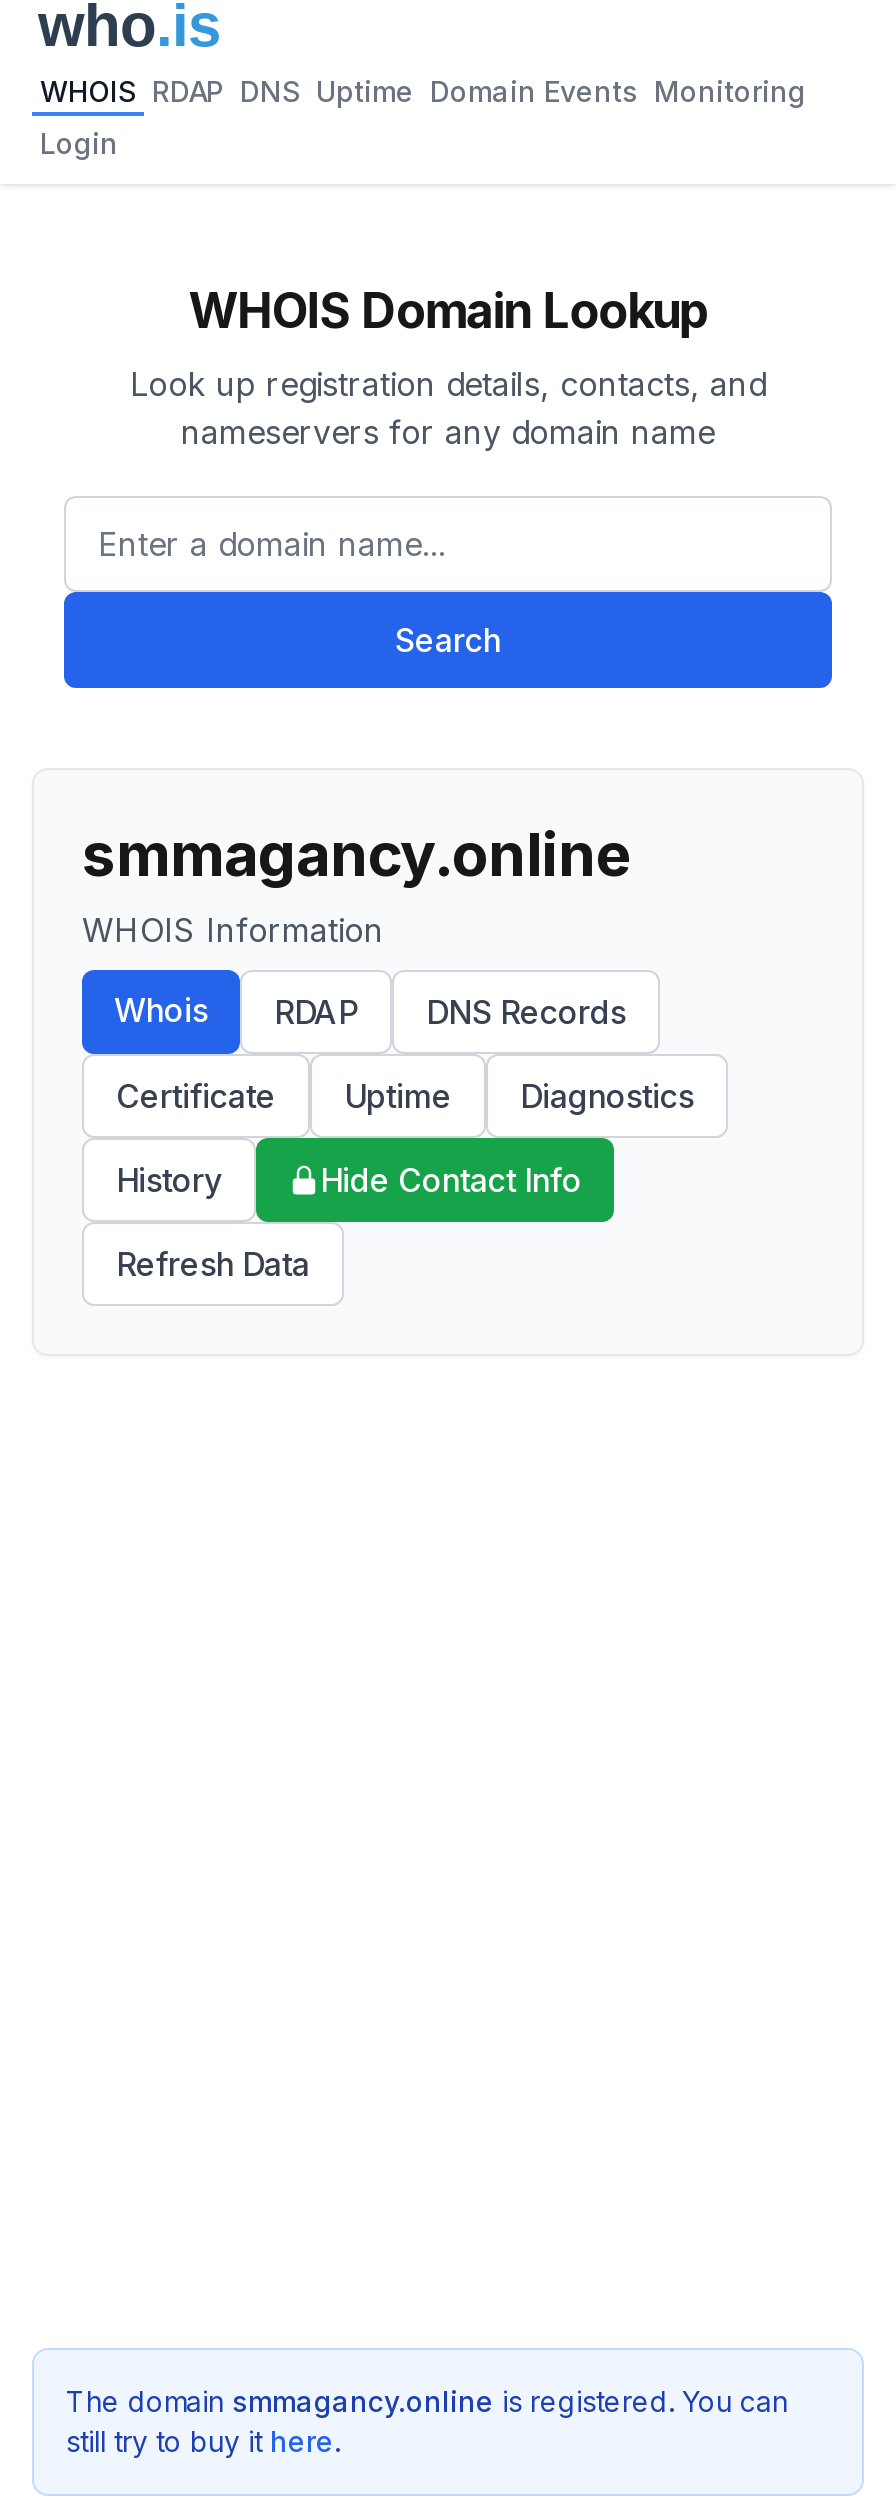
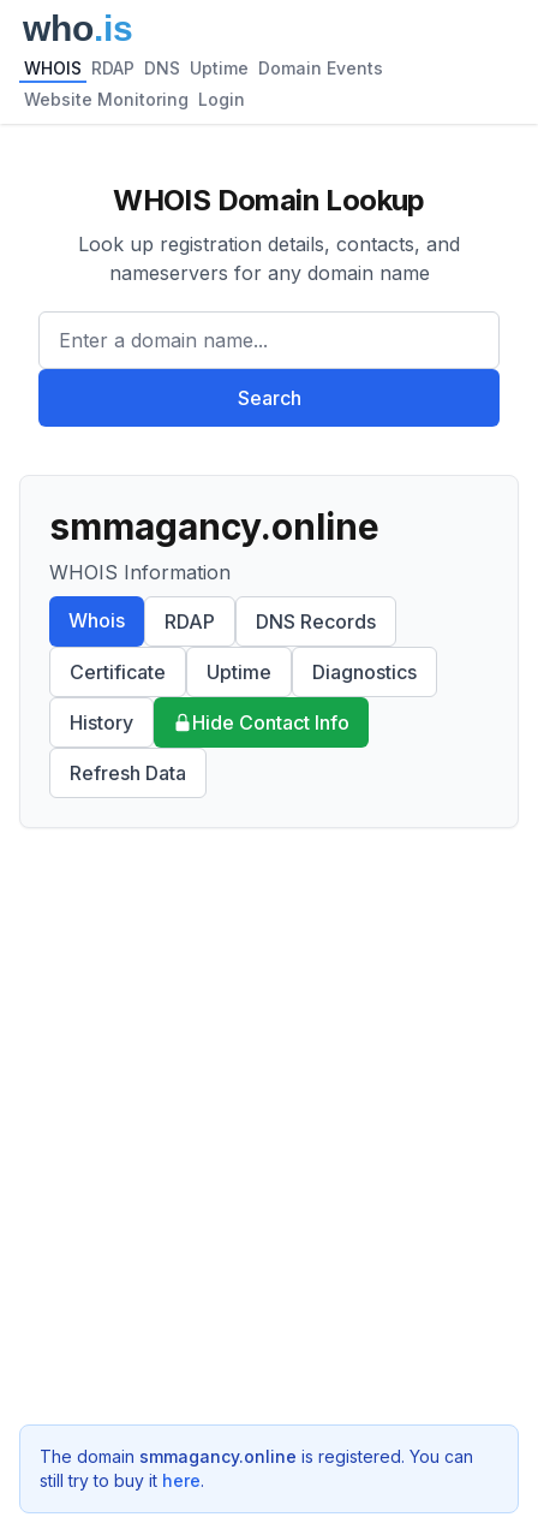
- WHOIS RDAP DNS Uptime Domain Events Monitoring
+ WHOIS RDAP DNS Uptime Domain Events

- Login
+ Website Monitoring Login
